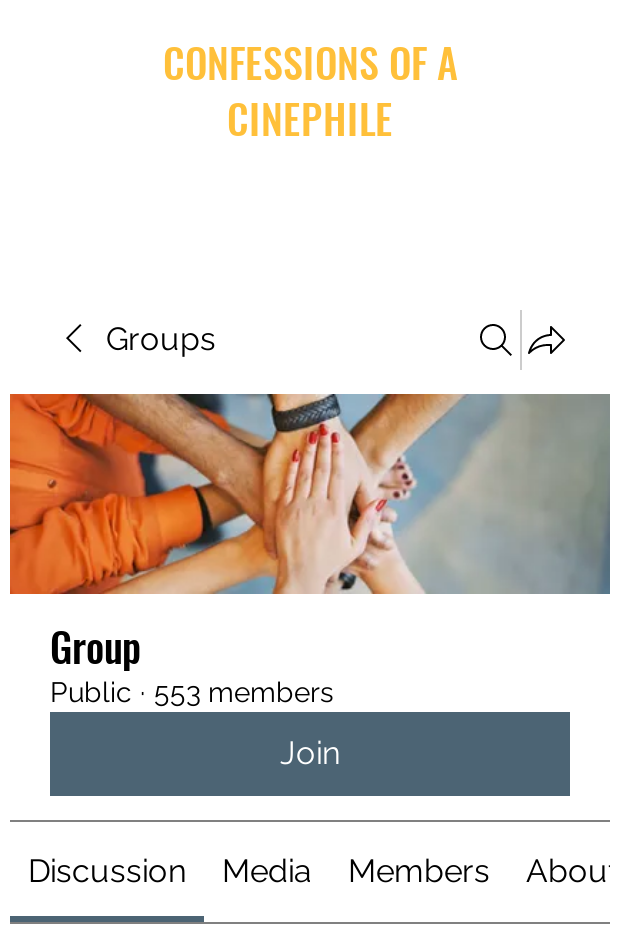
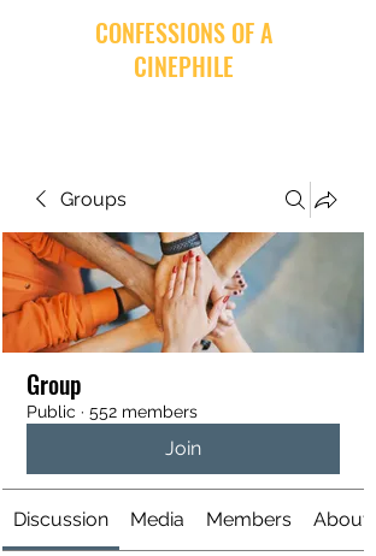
- Public · 553 members
+ Public · 552 members
